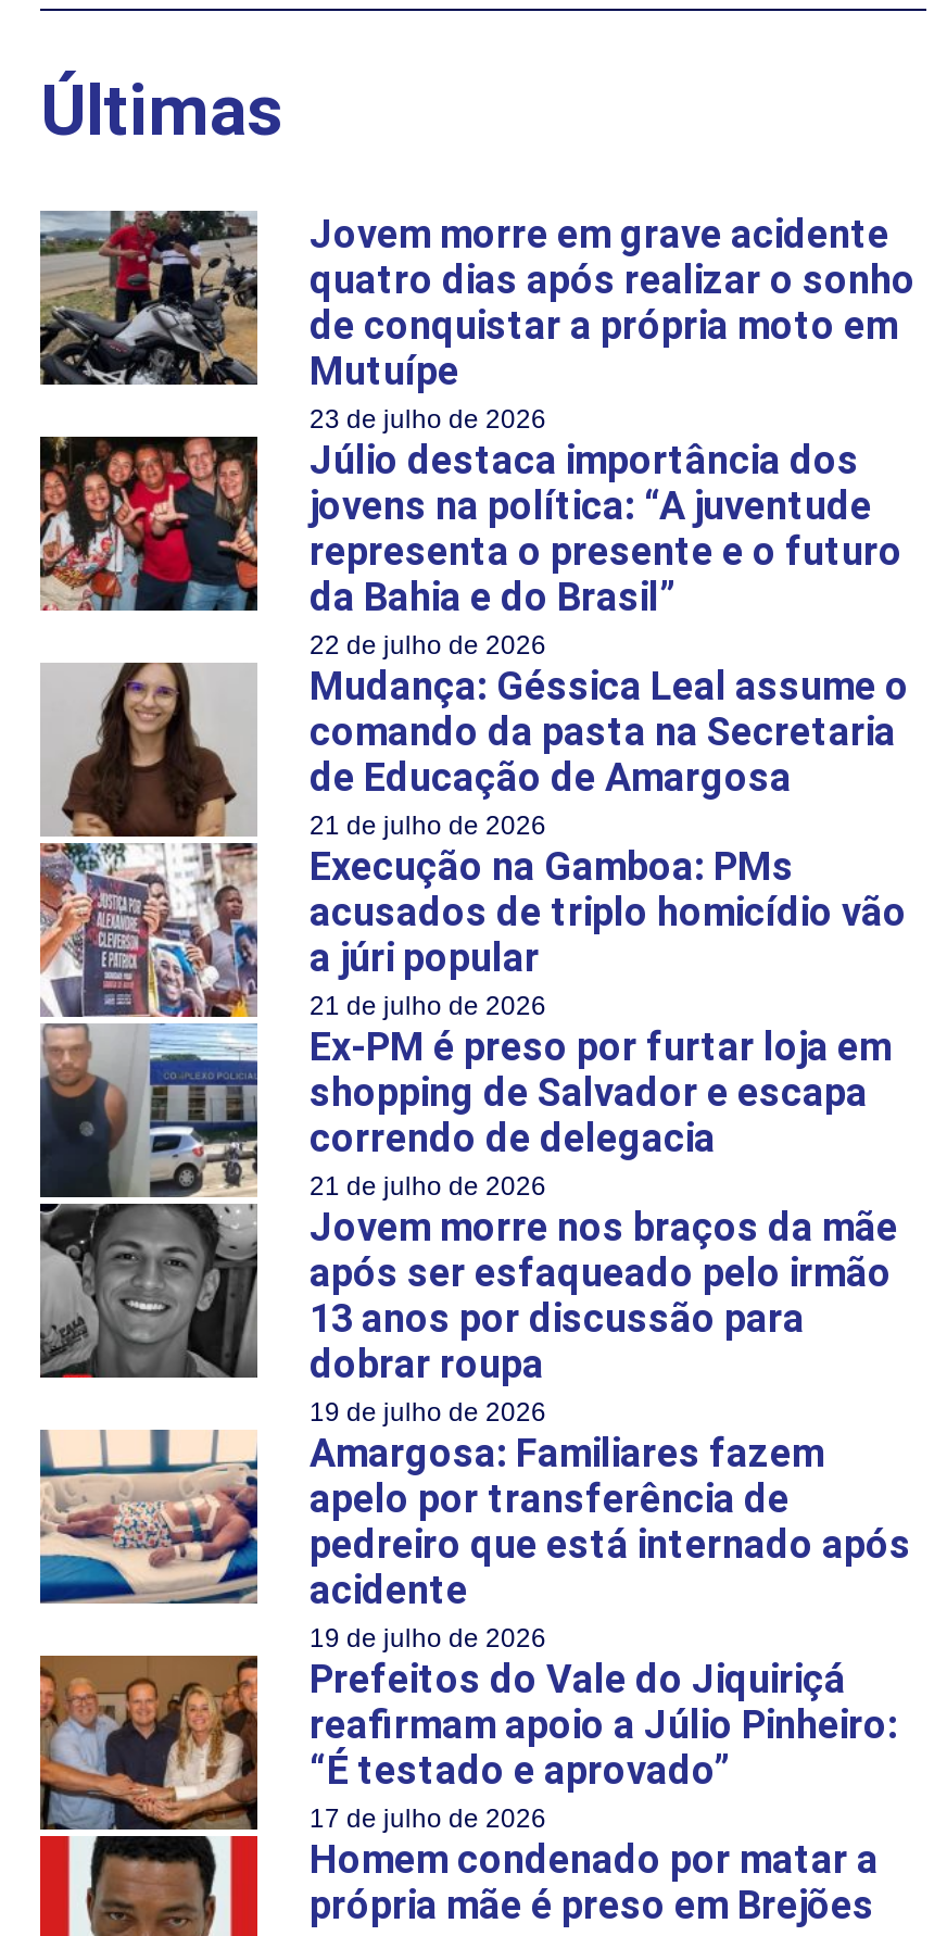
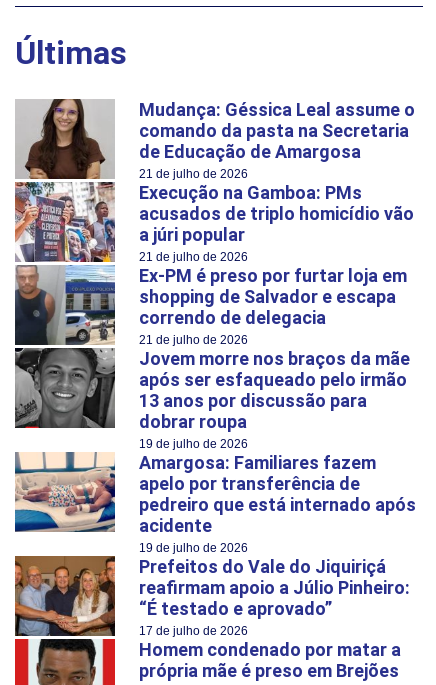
- [image]
- Jovem morre em grave acidente
- quatro dias após realizar o sonho
- de conquistar a própria moto em
- Mutuípe
- 23 de julho de 2026
- Júlio destaca importância dos
- jovens na política: “A juventude
- representa o presente e o futuro
- da Bahia e do Brasil”
- 22 de julho de 2026

- [image]
